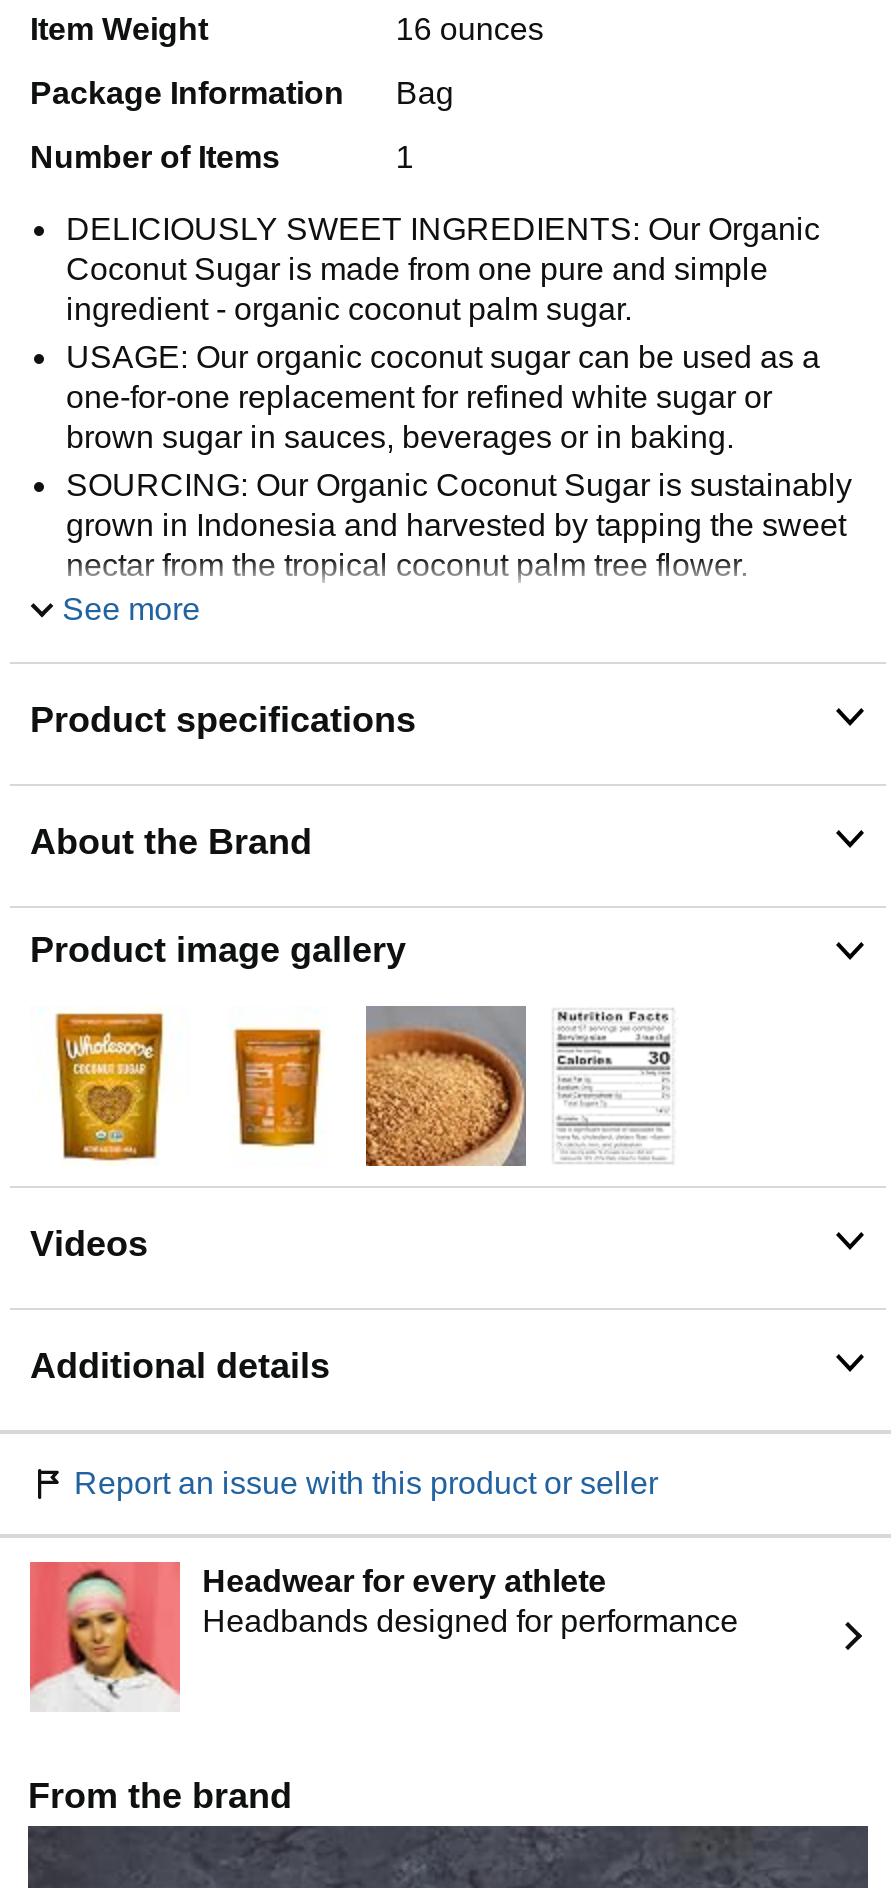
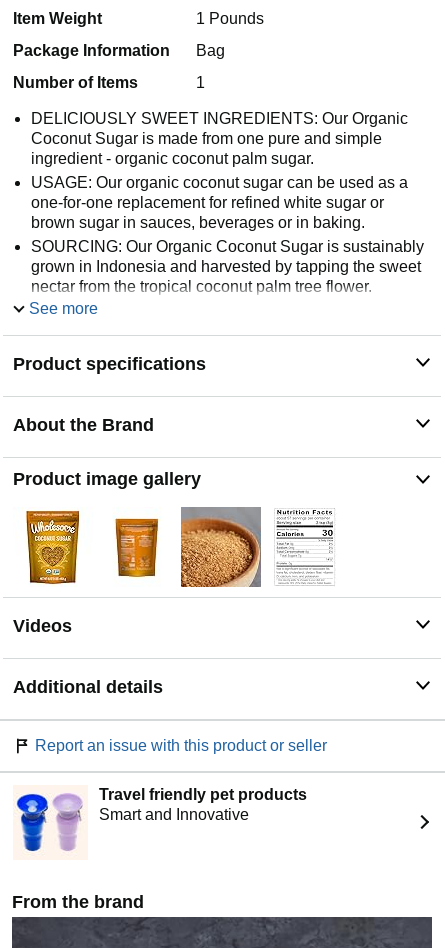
- 16 ounces
+ 1 Pounds

- [image]
- Headwear for every athlete
- Headbands designed for performance
+ [image]
+ Travel friendly pet products
+ Smart and Innovative
